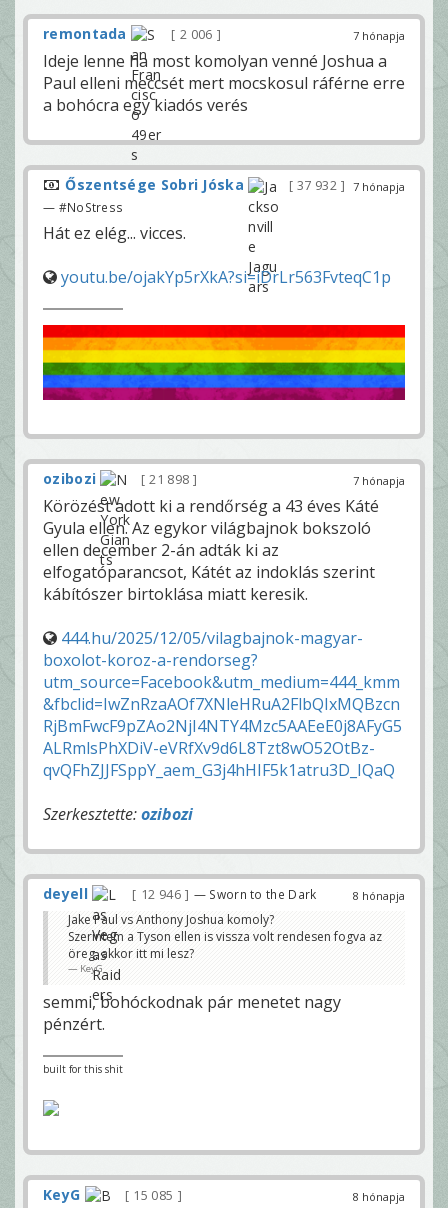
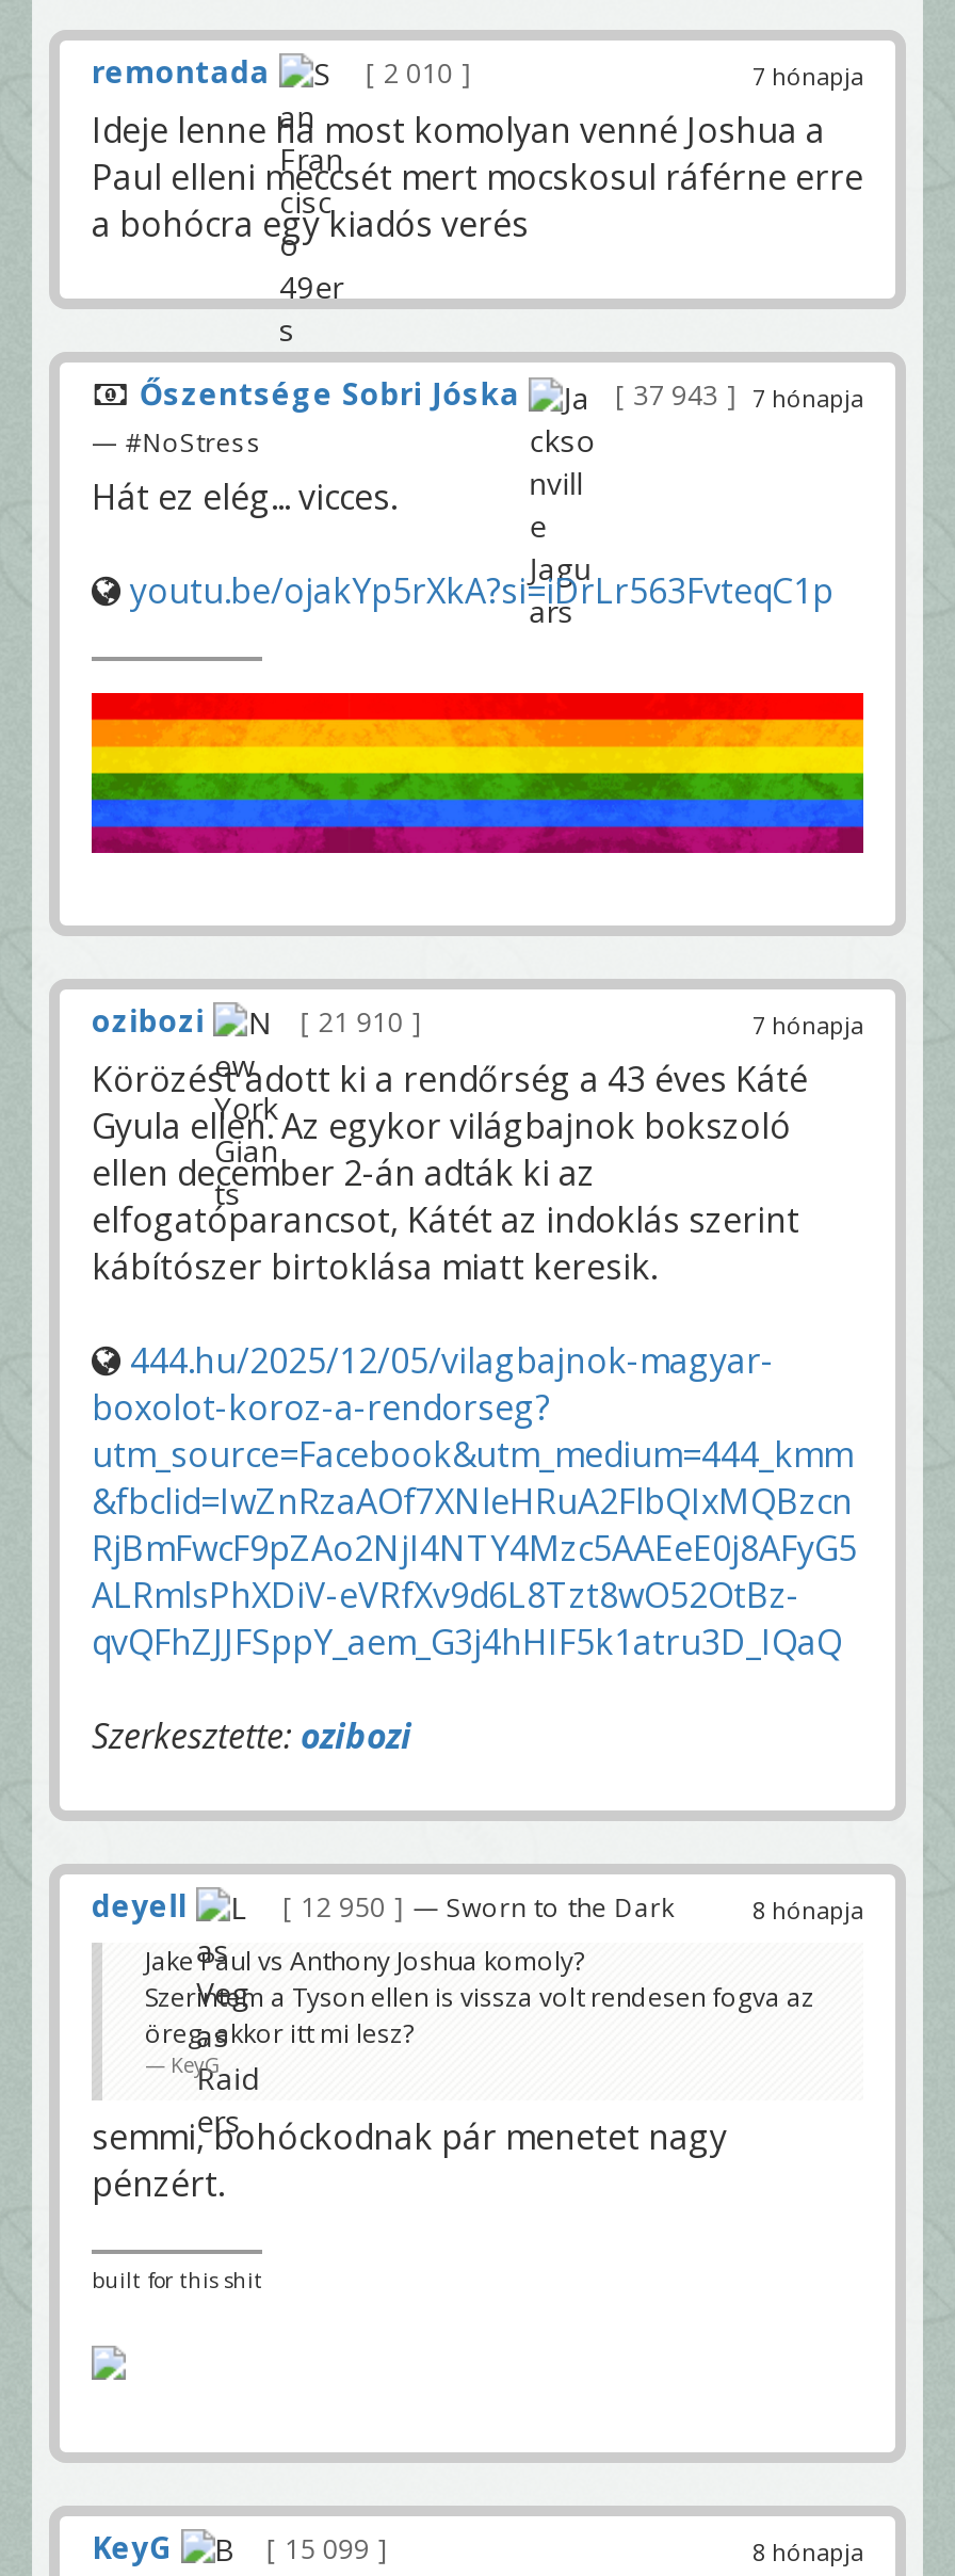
- 2 006
+ 2 010

- 37 932 7 hónapja
+ 37 943 7 hónapja

- 21 898
+ 21 910

- 12 946 — Sworn to the Dark
+ 12 950 — Sworn to the Dark

- 15 085
+ 15 099
